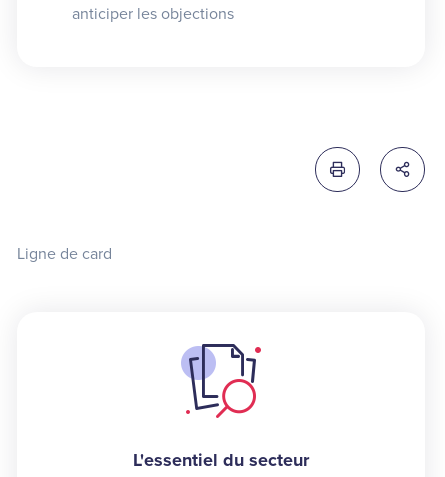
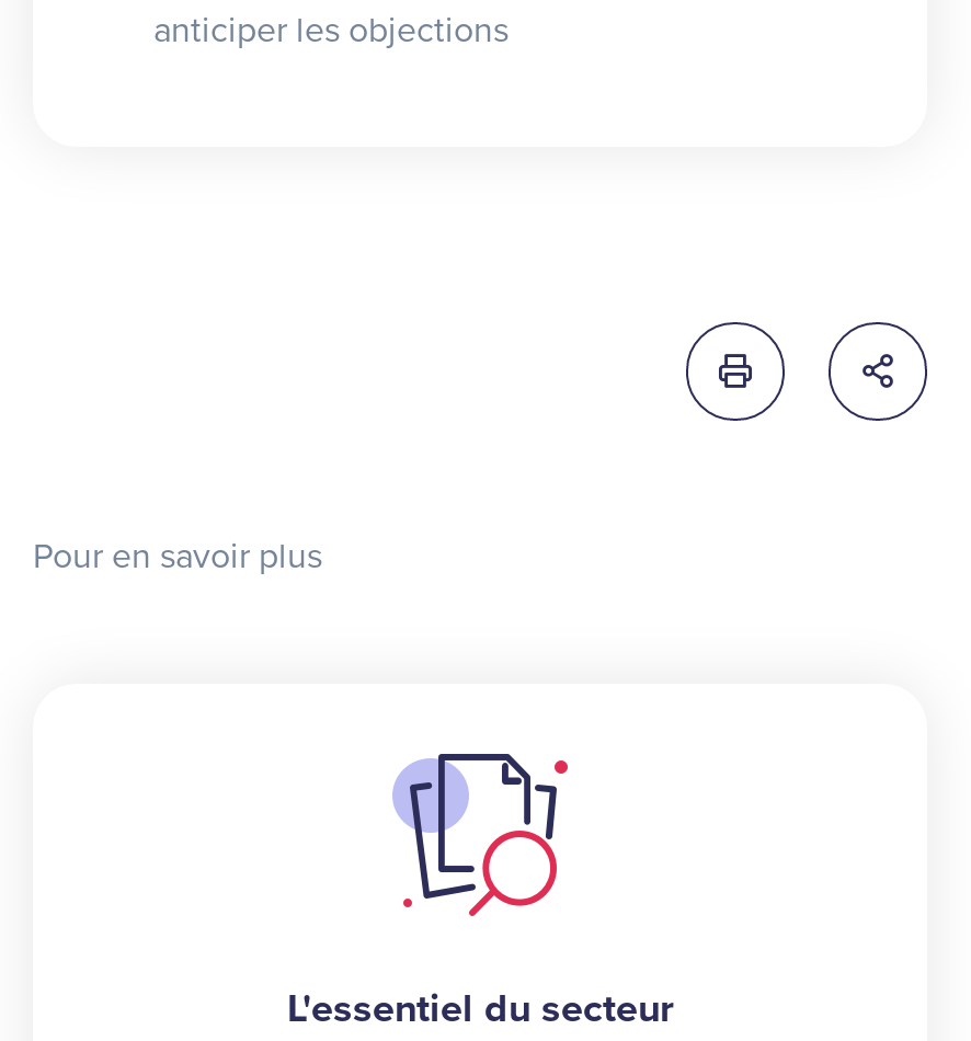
- Ligne de card
+ Pour en savoir plus
